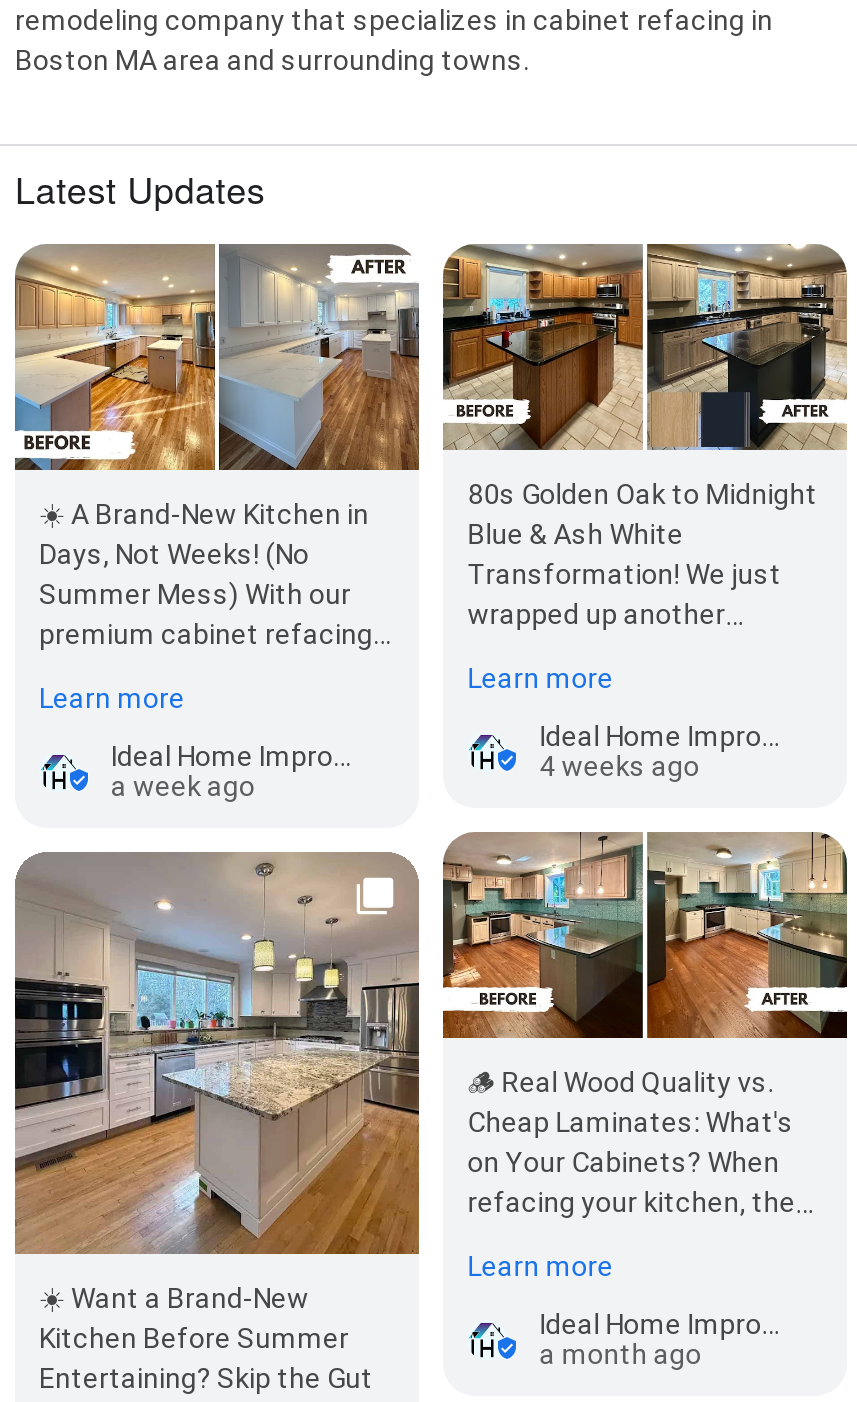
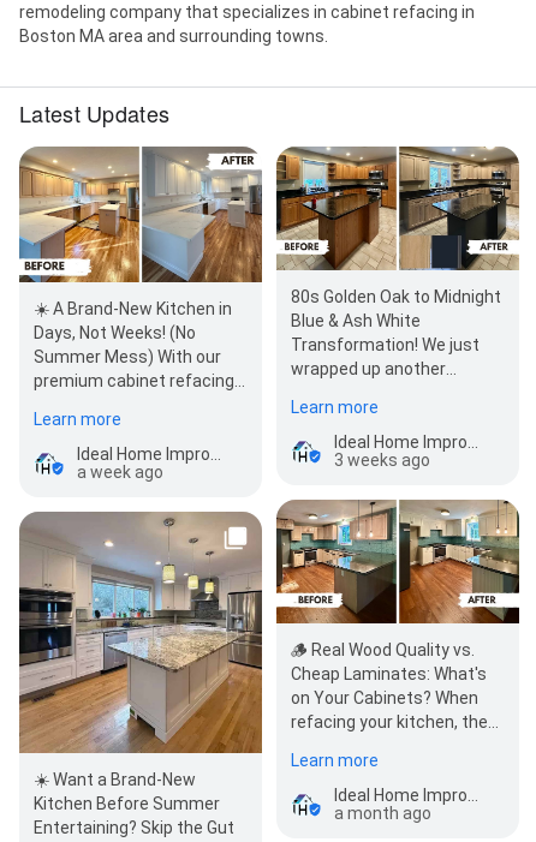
- 4 weeks ago
+ 3 weeks ago
